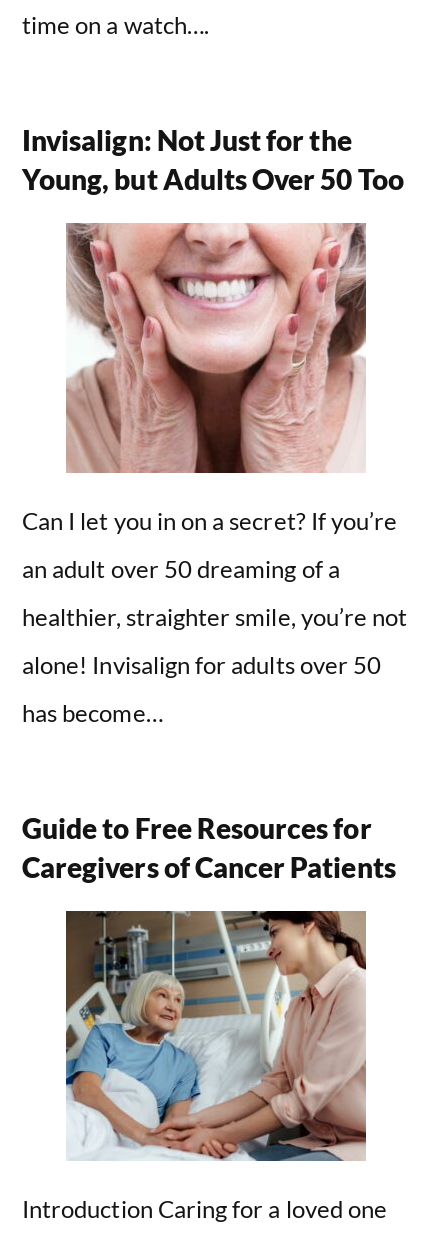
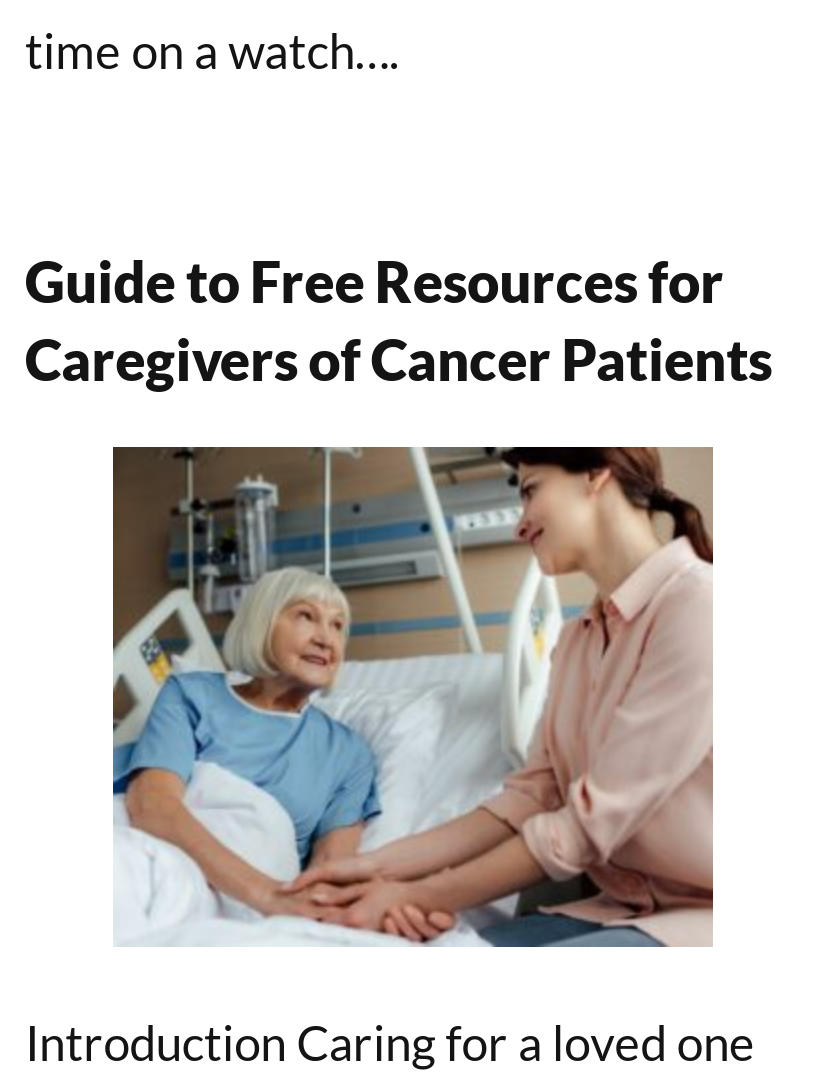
- Invisalign: Not Just for the
- Young, but Adults Over 50 Too

- [image]
- Can I let you in on a secret? If you’re
- an adult over 50 dreaming of a
- healthier, straighter smile, you’re not
- alone! Invisalign for adults over 50
- has become…
